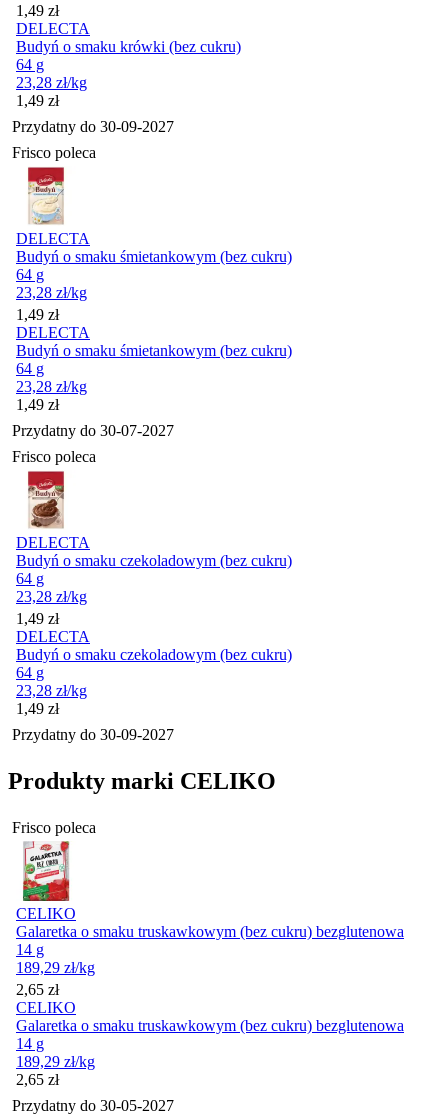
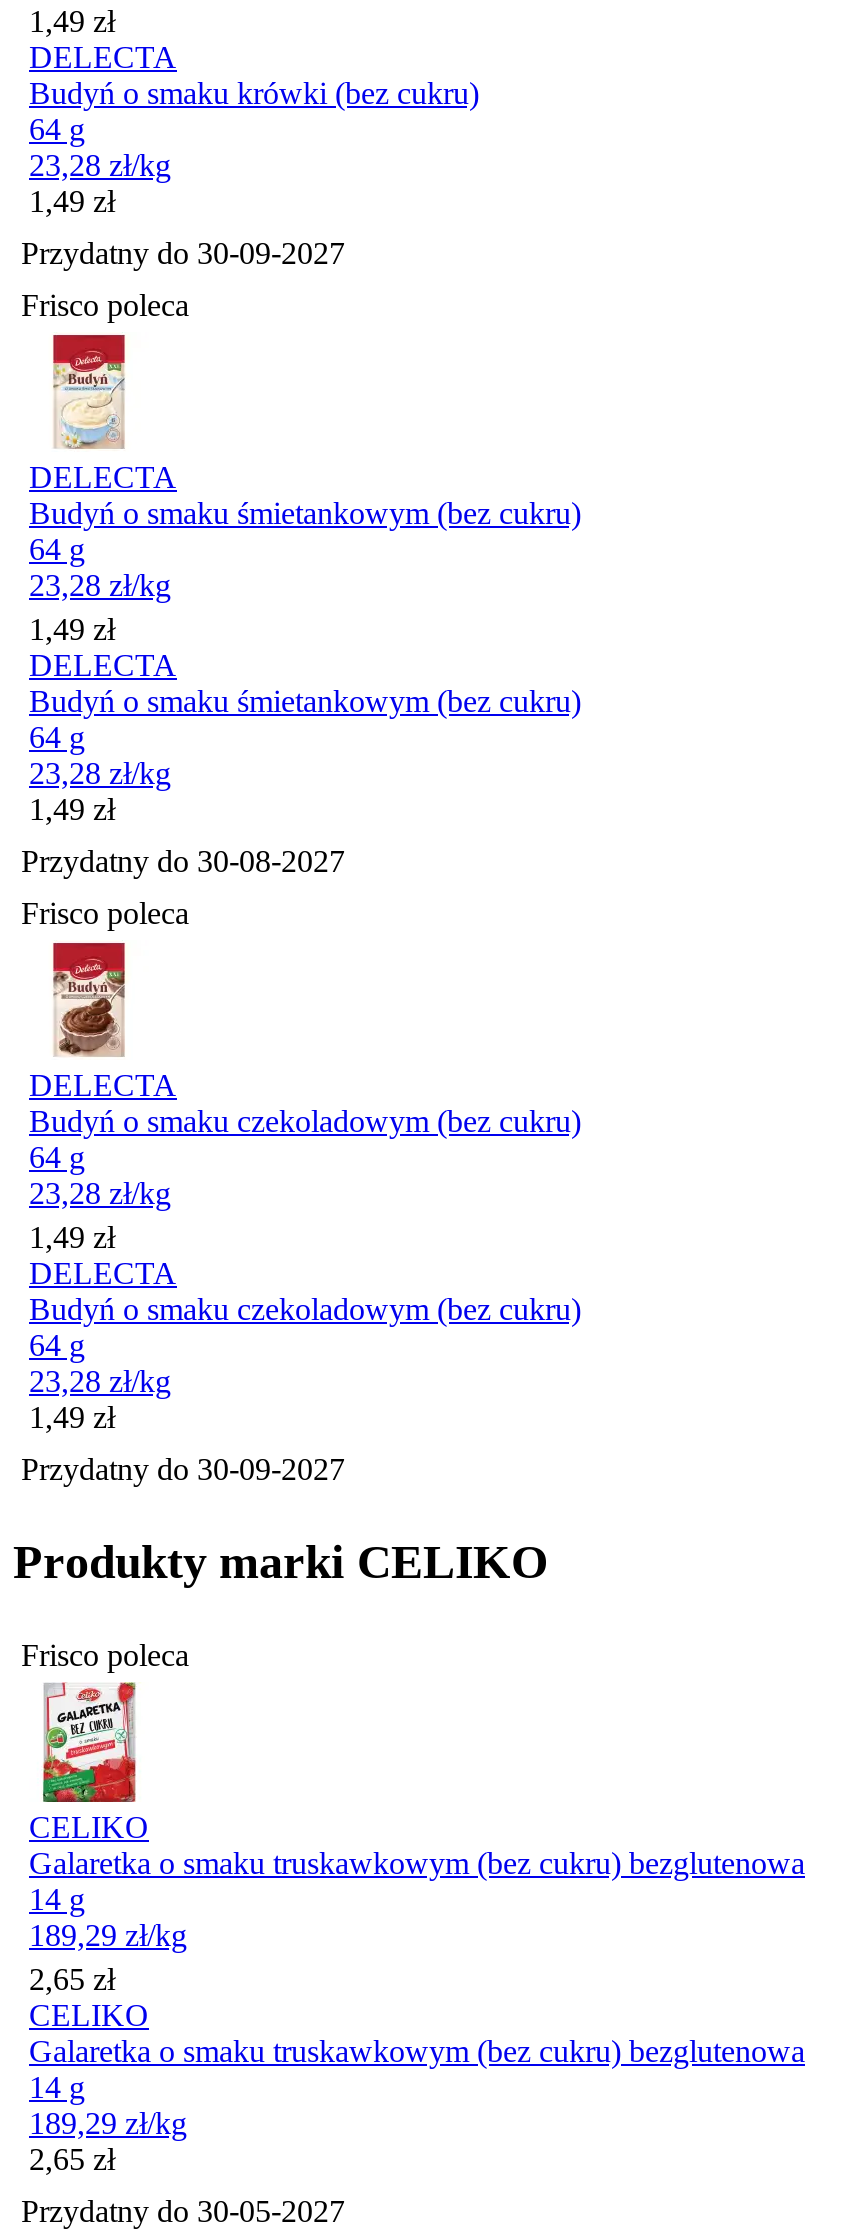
- Przydatny do 30-07-2027
+ Przydatny do 30-08-2027
